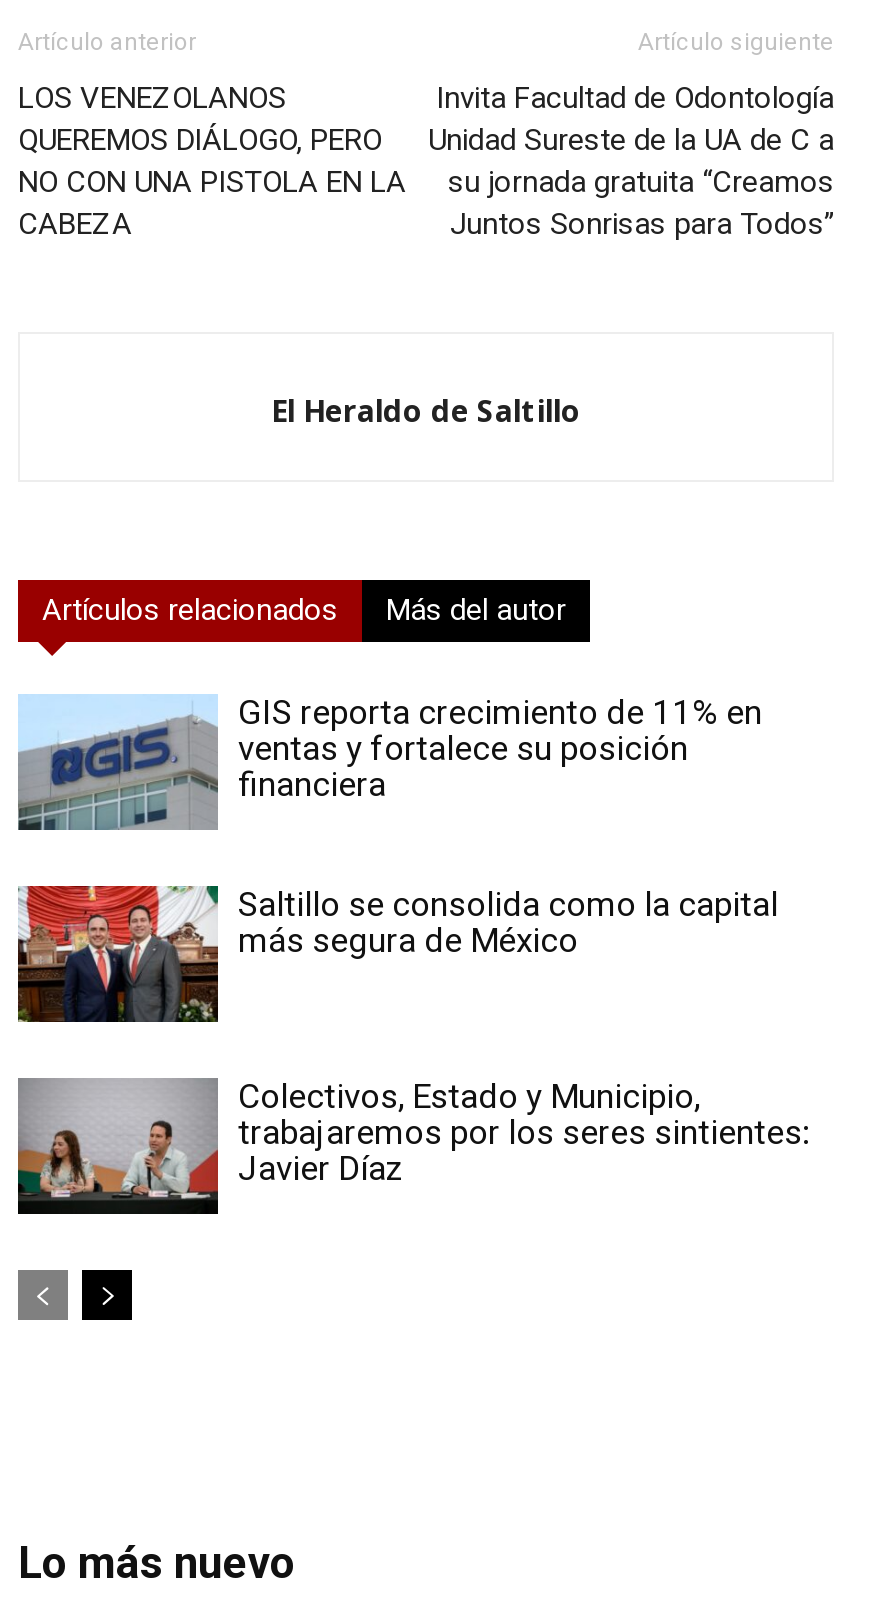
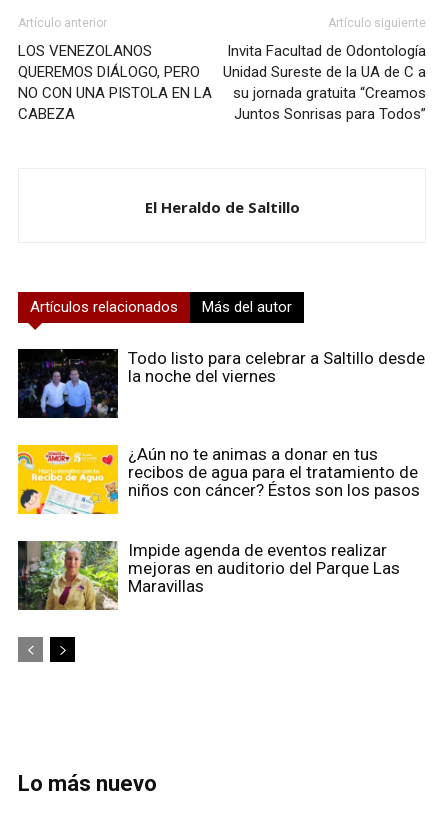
- [image]
- GIS reporta crecimiento de 11% en
- ventas y fortalece su posición
- financiera
+ [image]
+ Todo listo para celebrar a Saltillo desde
+ la noche del viernes

- [image]
- Saltillo se consolida como la capital
- más segura de México
+ [image]
+ ¿Aún no te animas a donar en tus
+ recibos de agua para el tratamiento de
+ niños con cáncer? Éstos son los pasos

- [image]
- Colectivos, Estado y Municipio,
- trabajaremos por los seres sintientes:
- Javier Díaz
+ [image]
+ Impide agenda de eventos realizar
+ mejoras en auditorio del Parque Las
+ Maravillas
